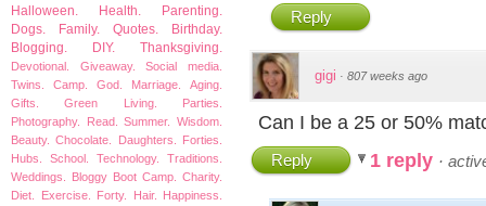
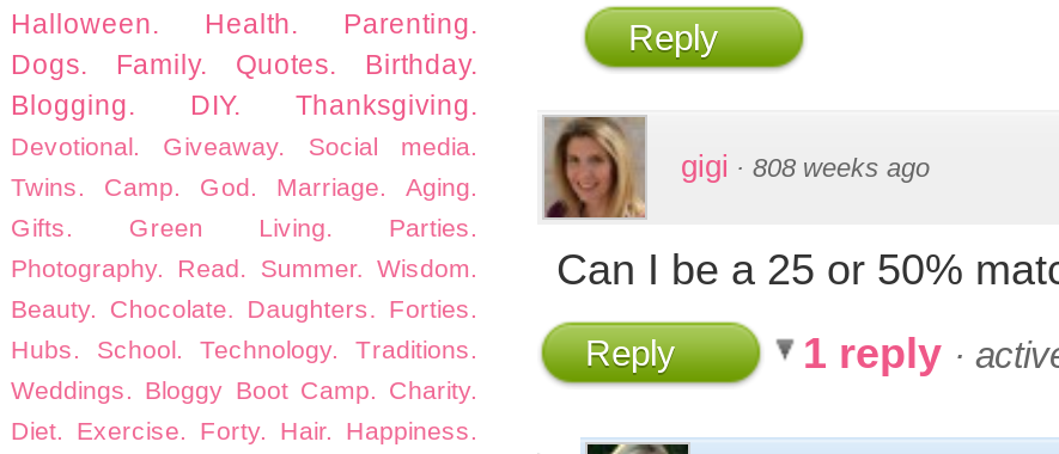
- gigi · 807 weeks ago
+ gigi · 808 weeks ago
